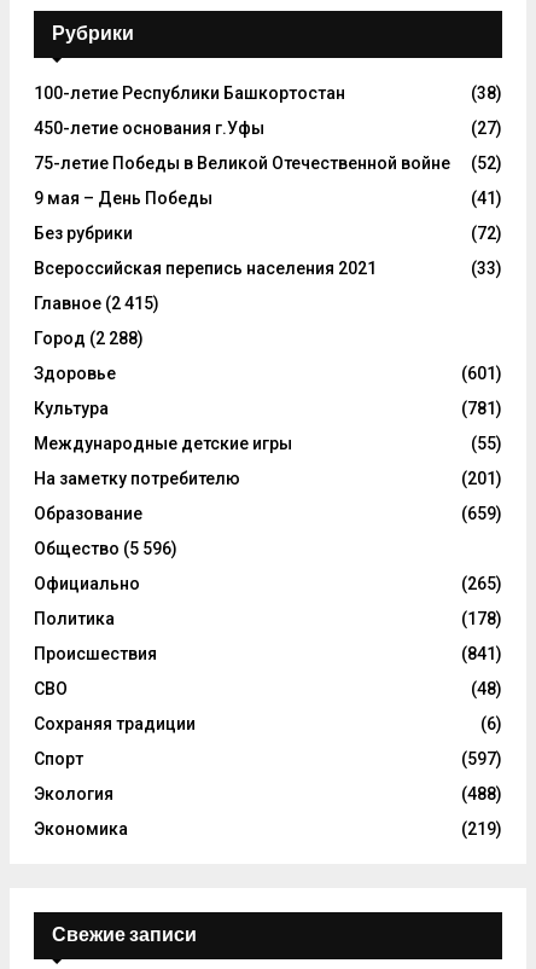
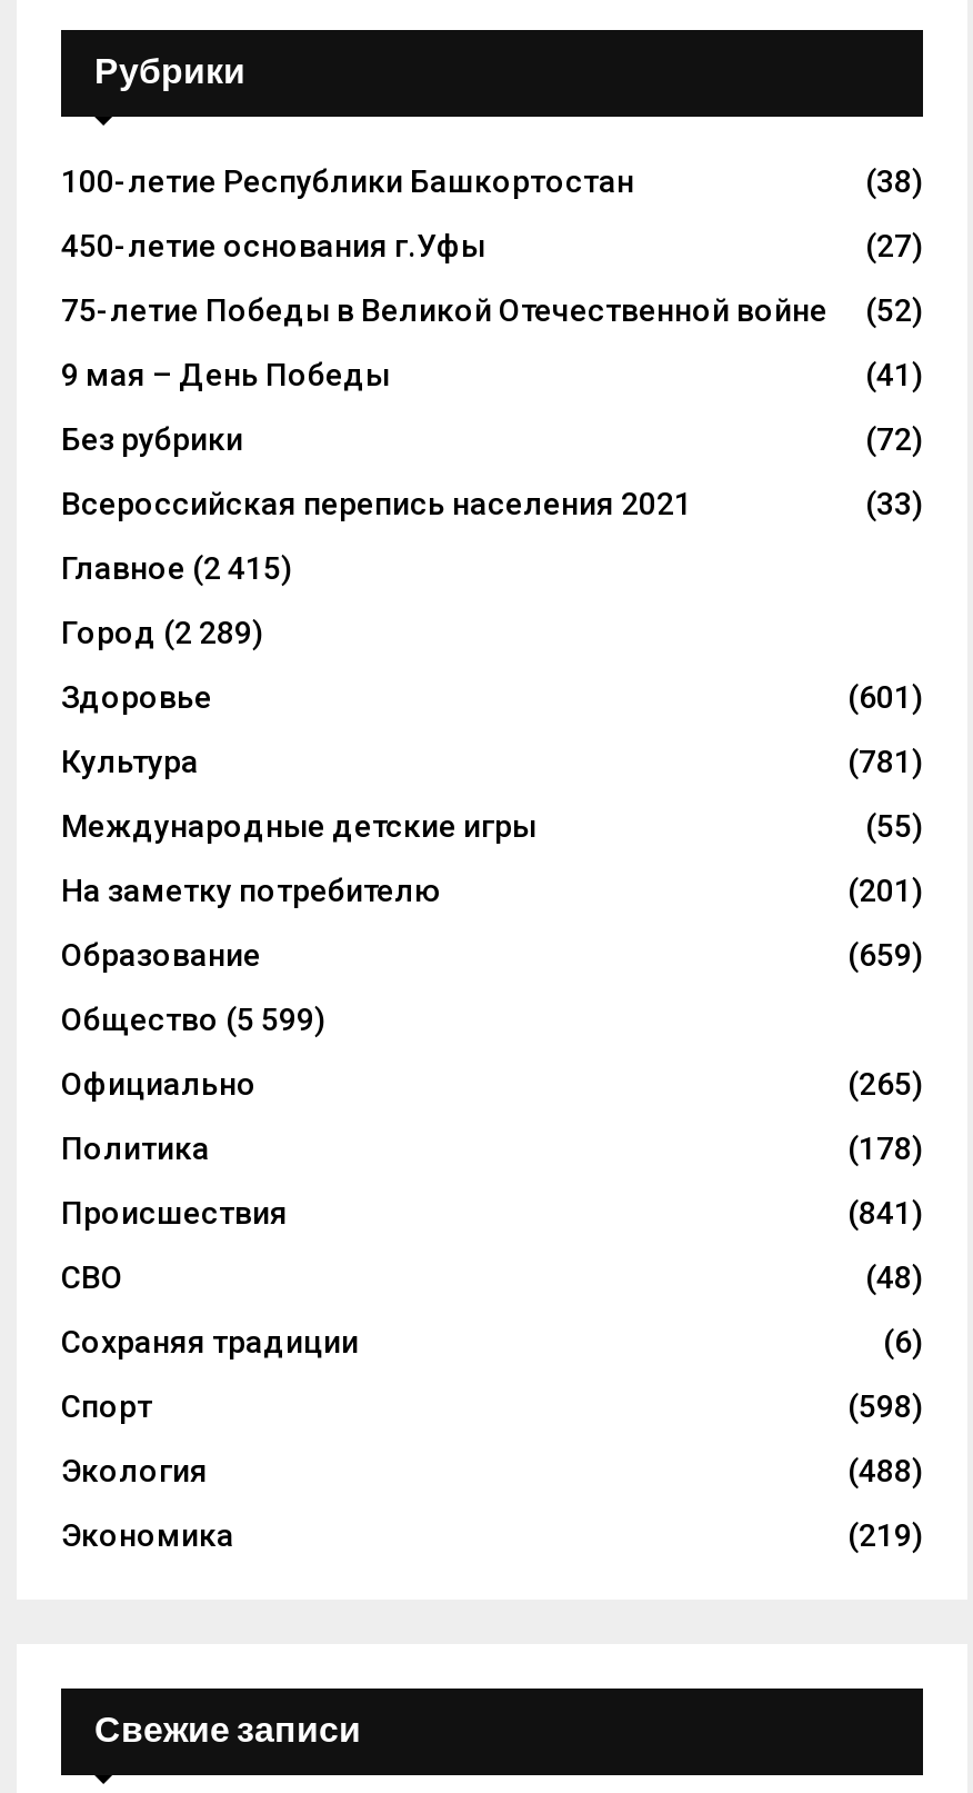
- Город (2 288)
+ Город (2 289)

- Общество (5 596)
+ Общество (5 599)

- (597)
+ (598)
